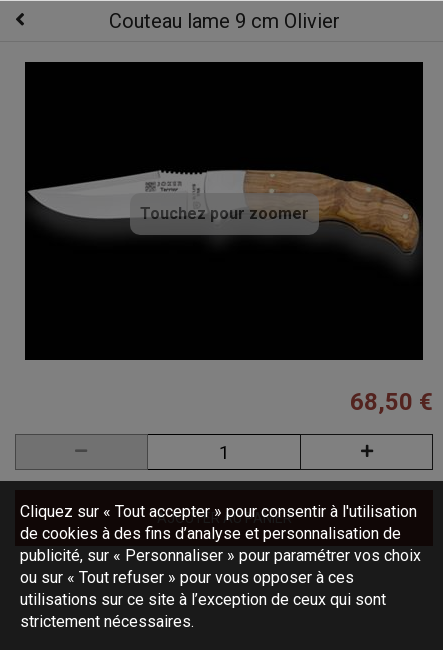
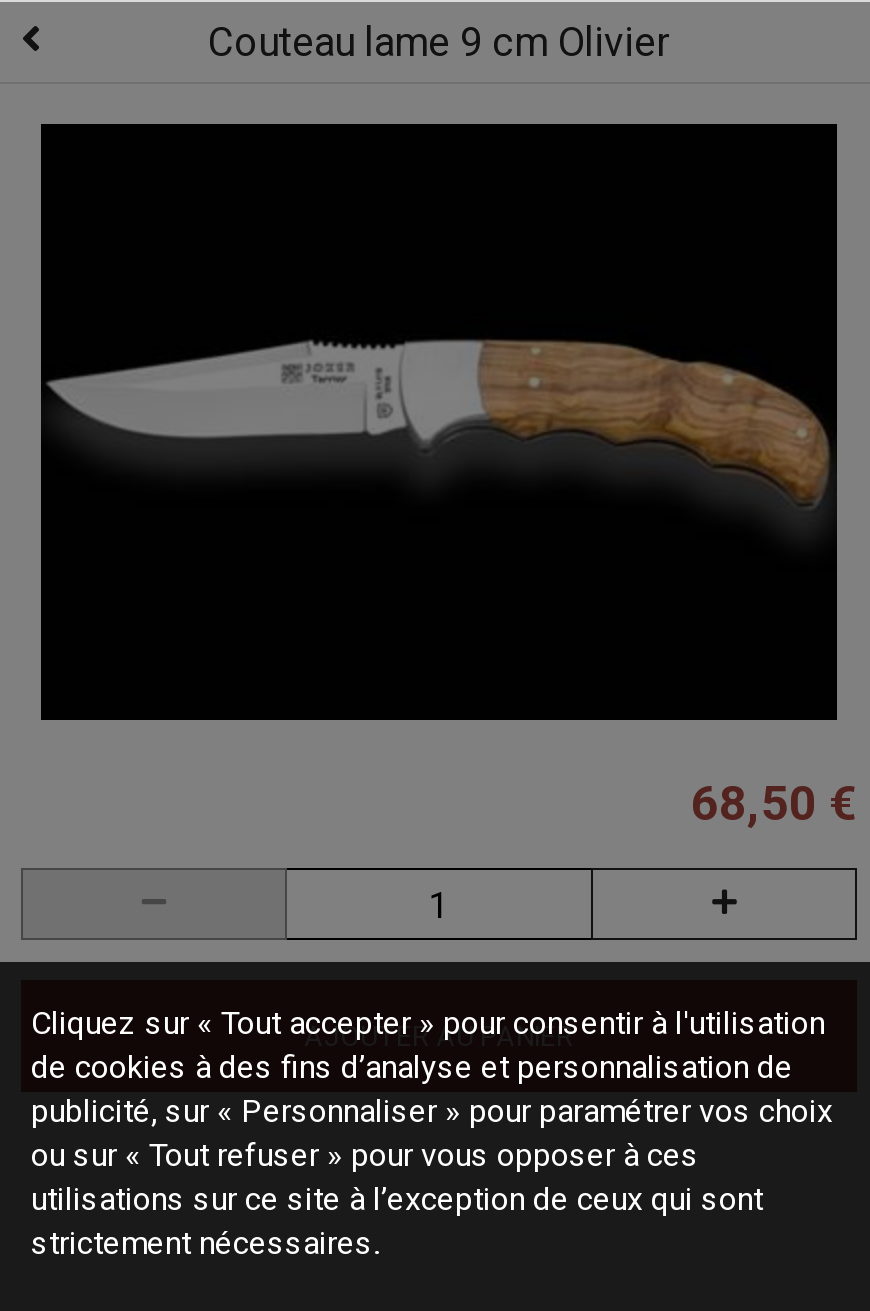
- Touchez pour zoomer
